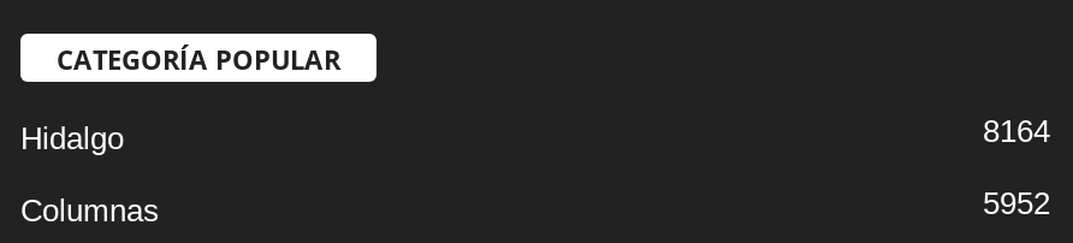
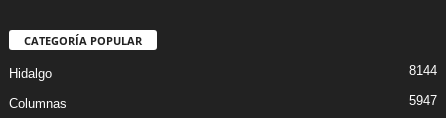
- 8164
+ 8144

- 5952
+ 5947
